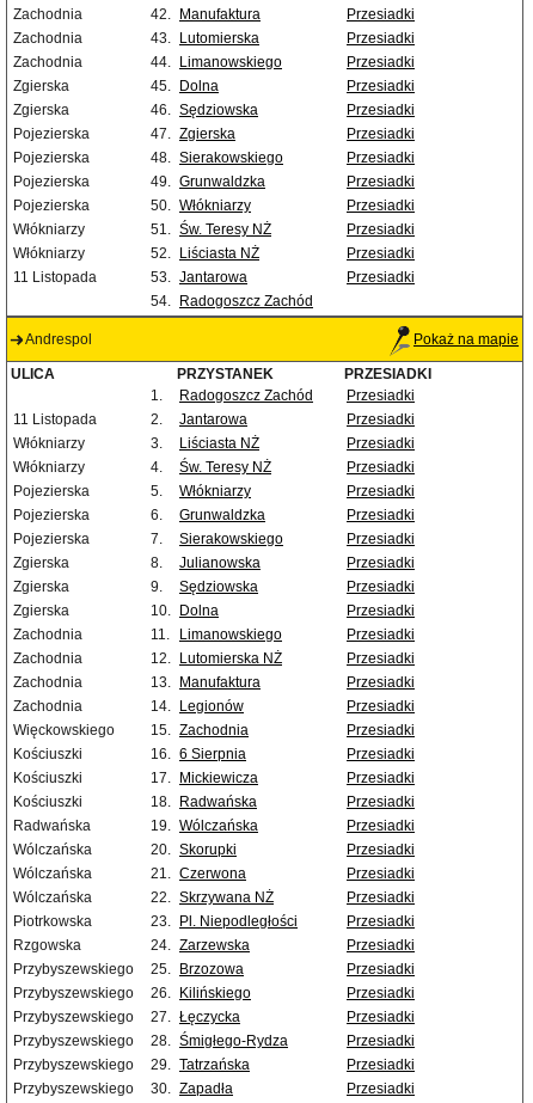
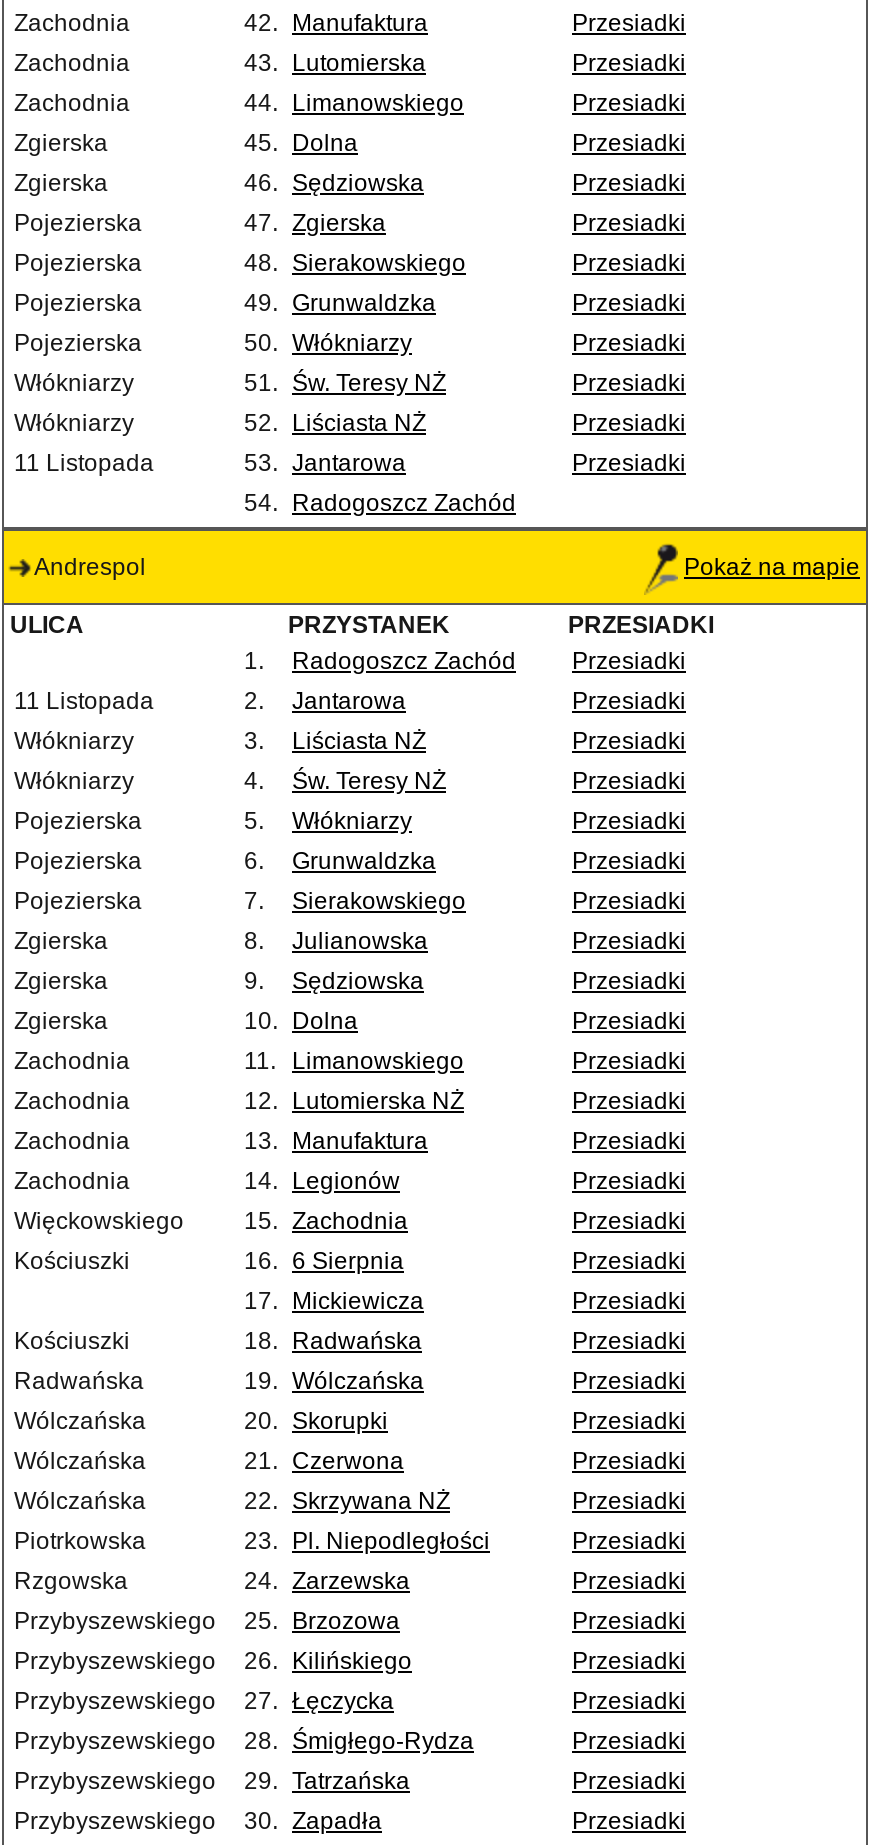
- Kościuszki
